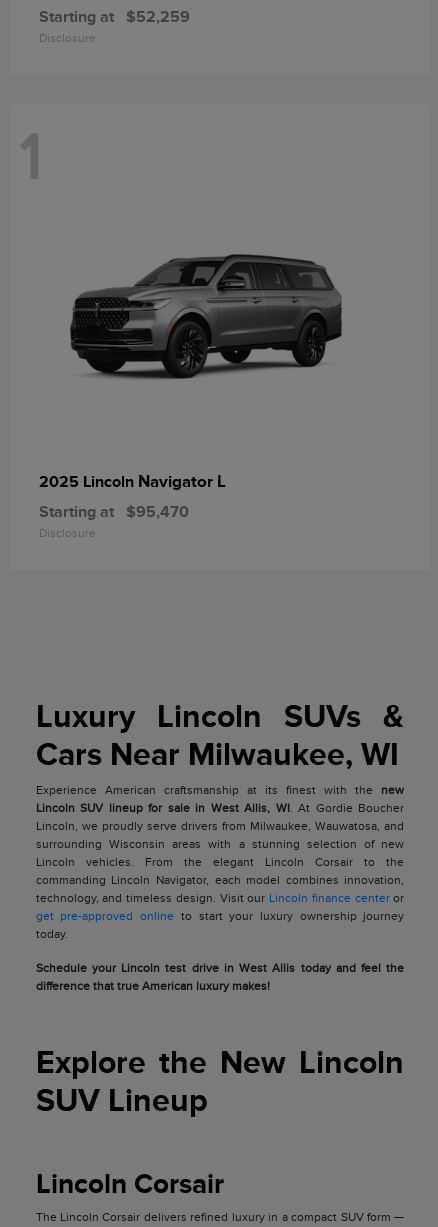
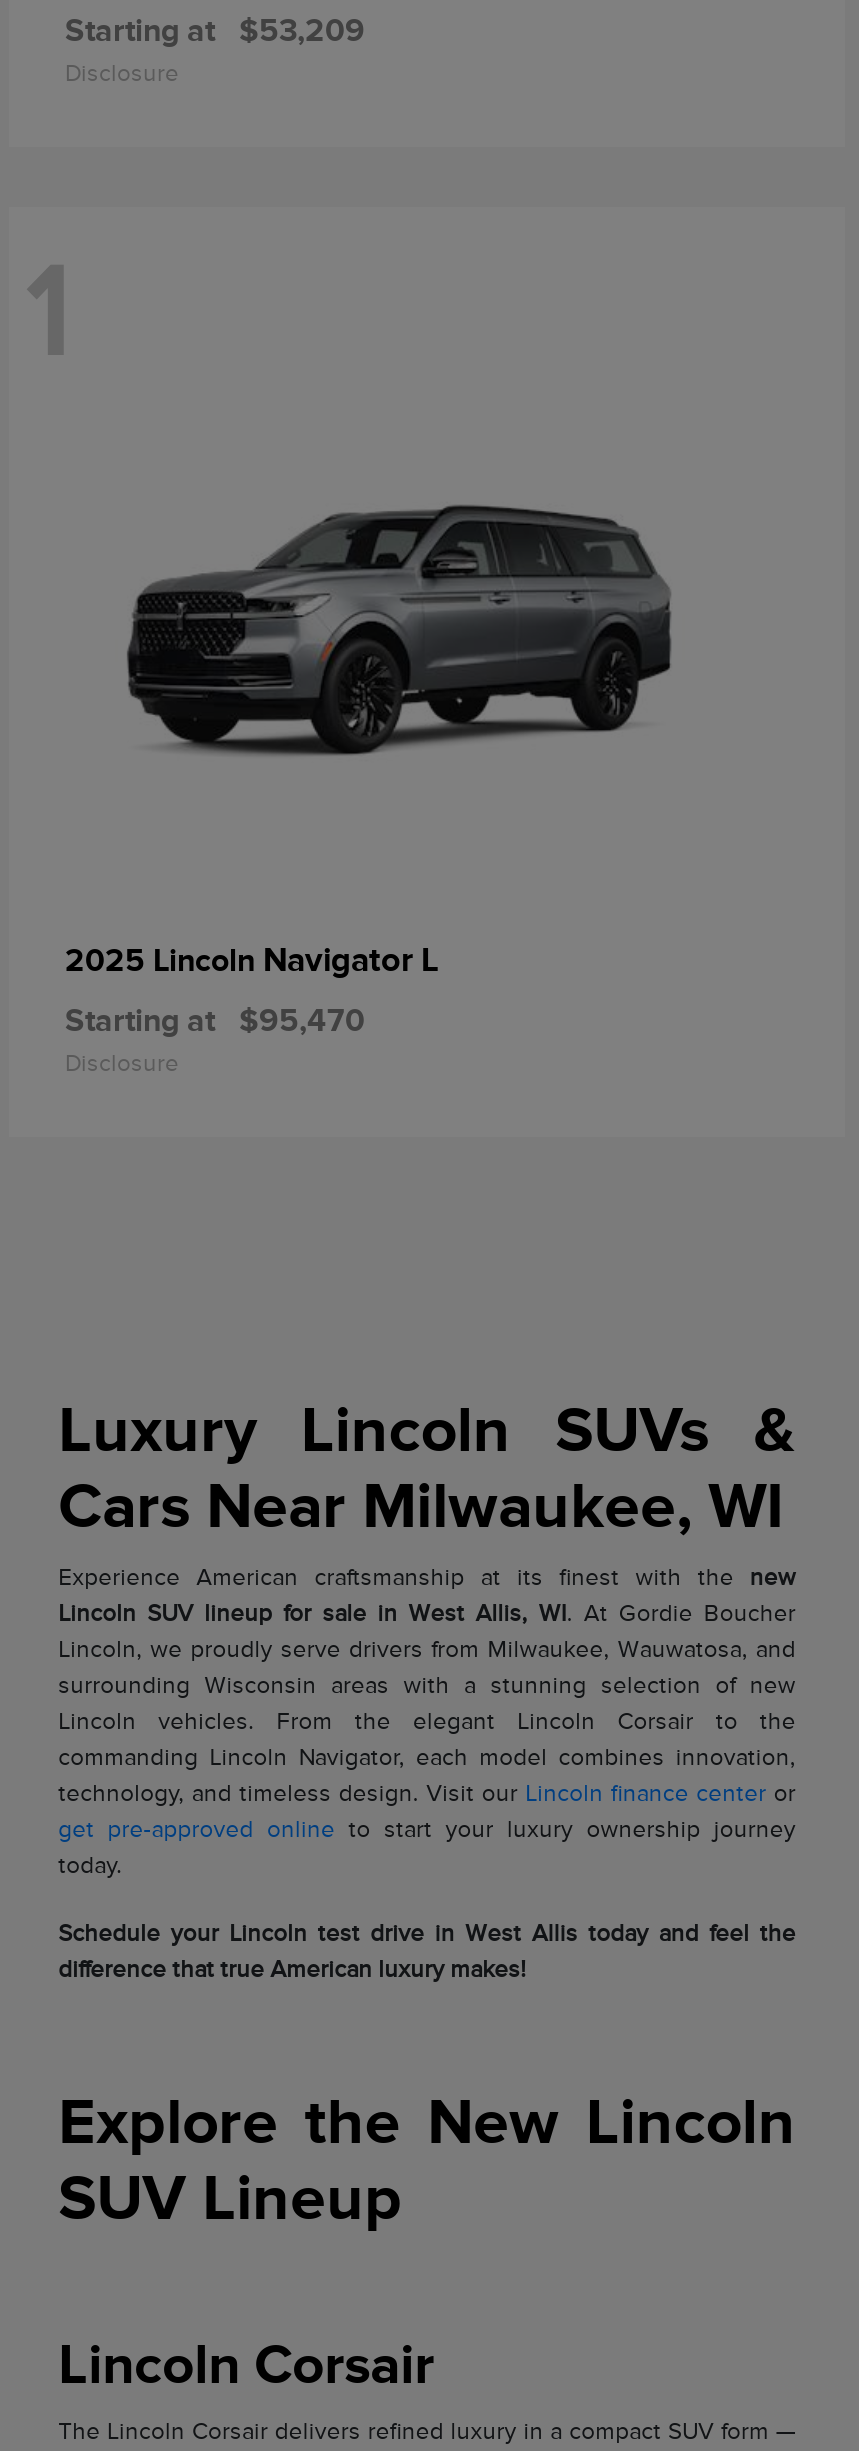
- Starting at $52,259
+ Starting at $53,209
